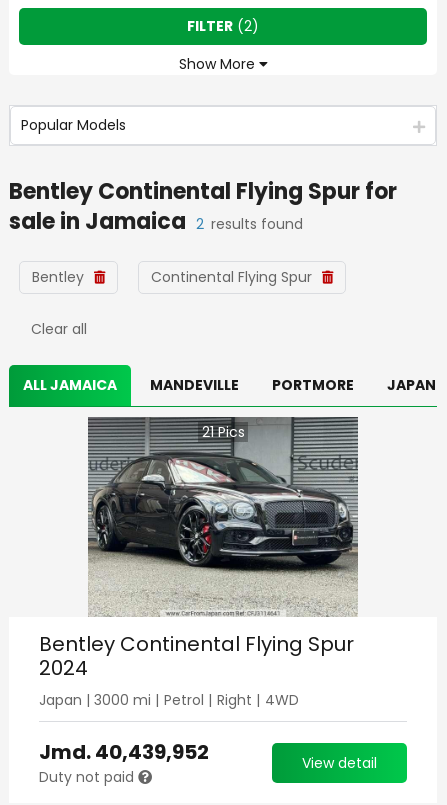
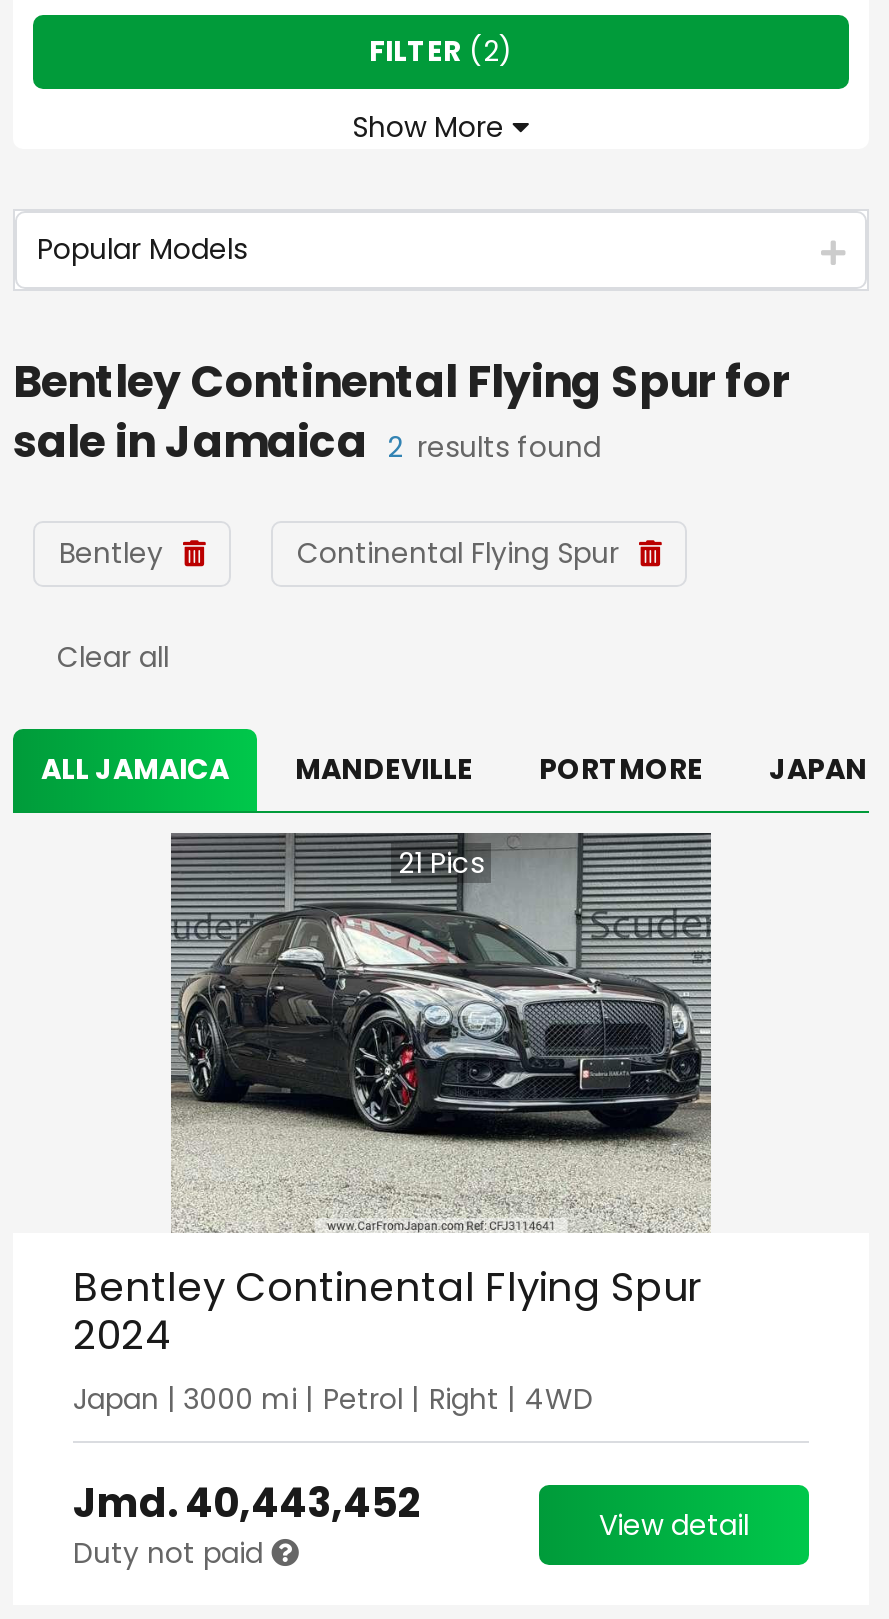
- Jmd. 40,439,952
+ Jmd. 40,443,452
